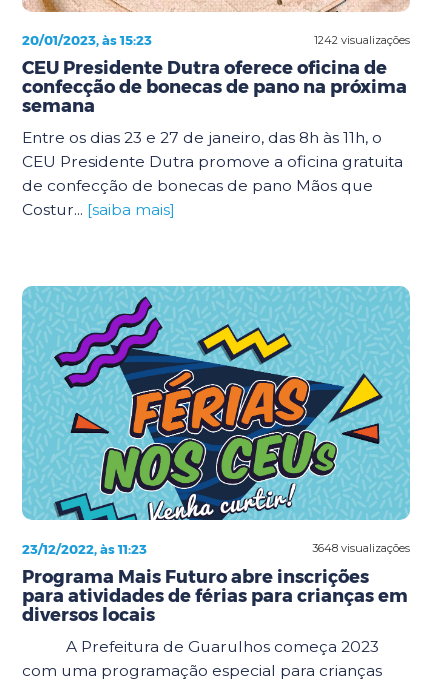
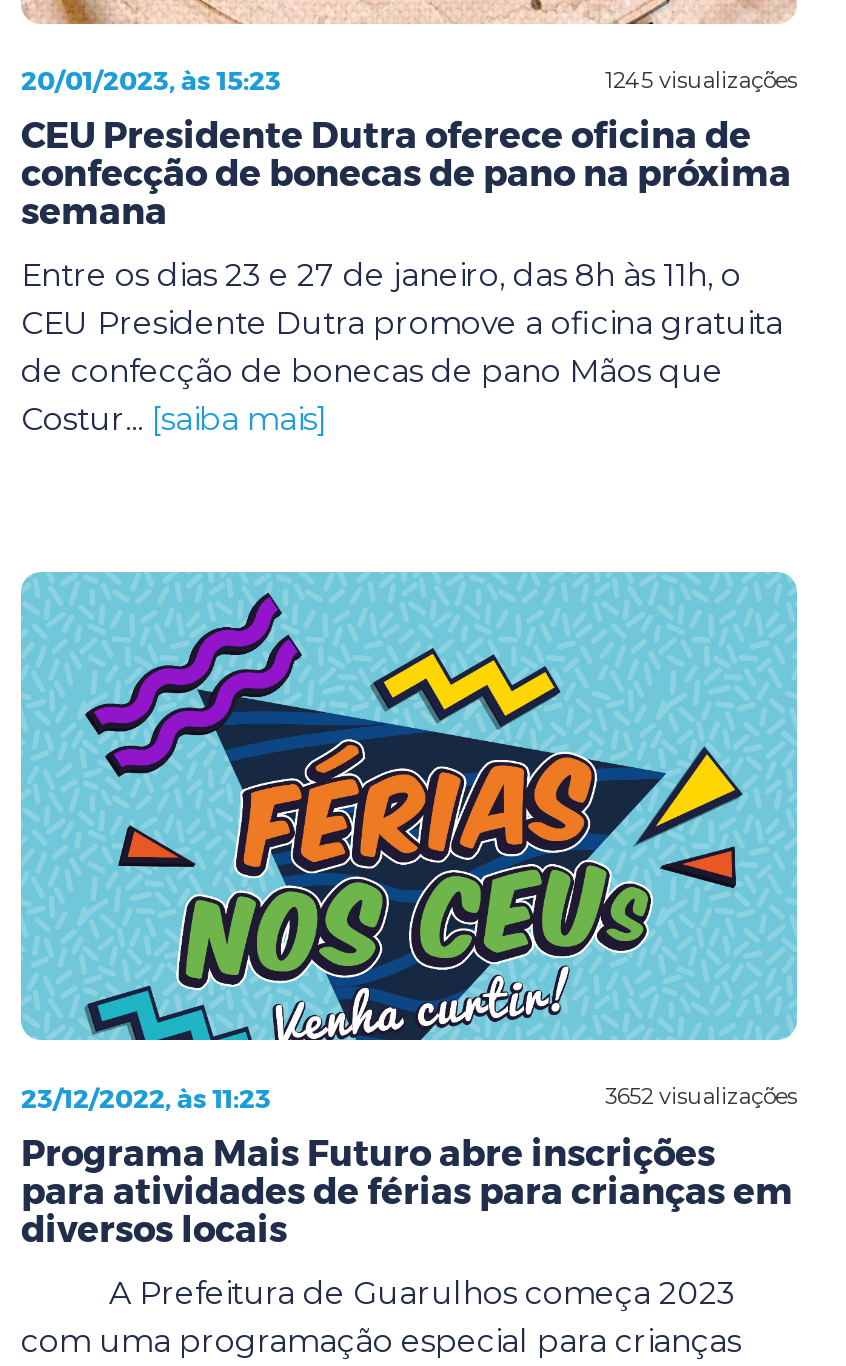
- 1242 visualizações
+ 1245 visualizações

- 3648 visualizações
+ 3652 visualizações
